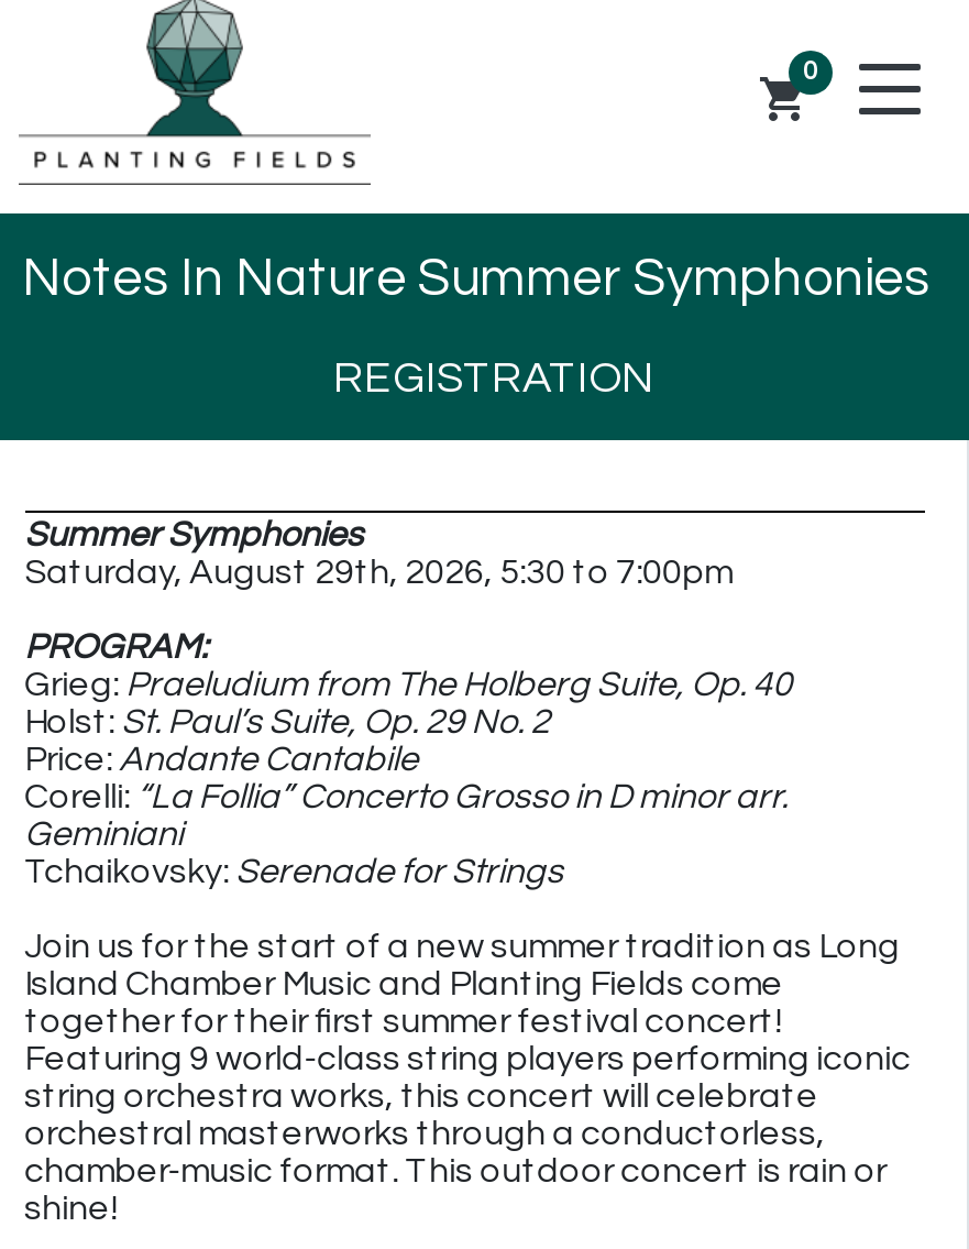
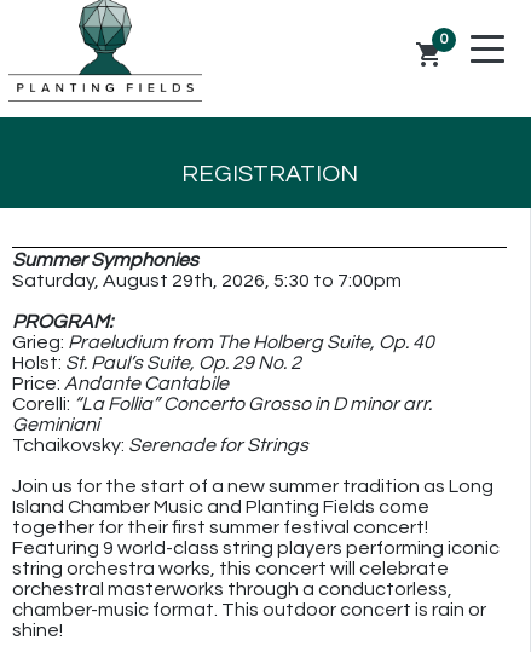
- Notes In Nature Summer Symphonies
